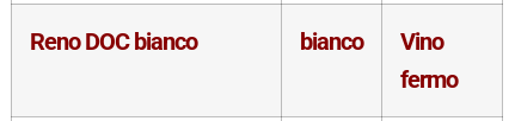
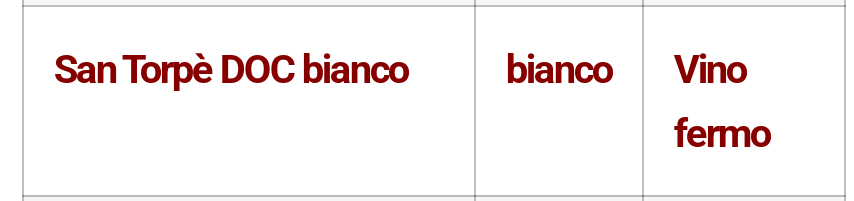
- Reno DOC bianco
+ San Torpè DOC bianco
